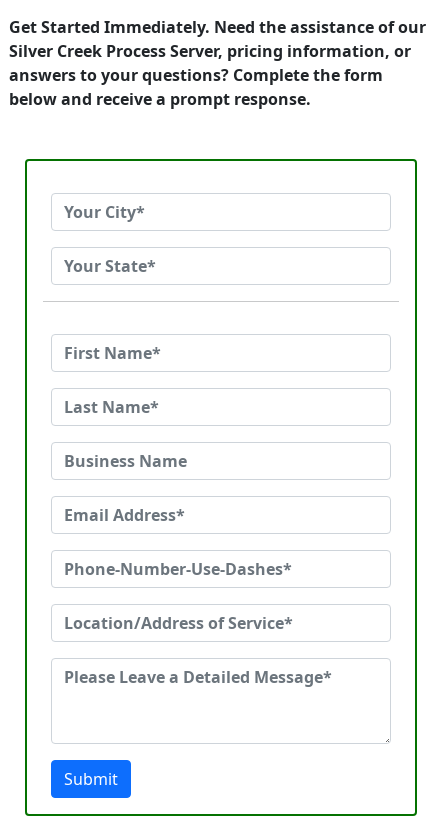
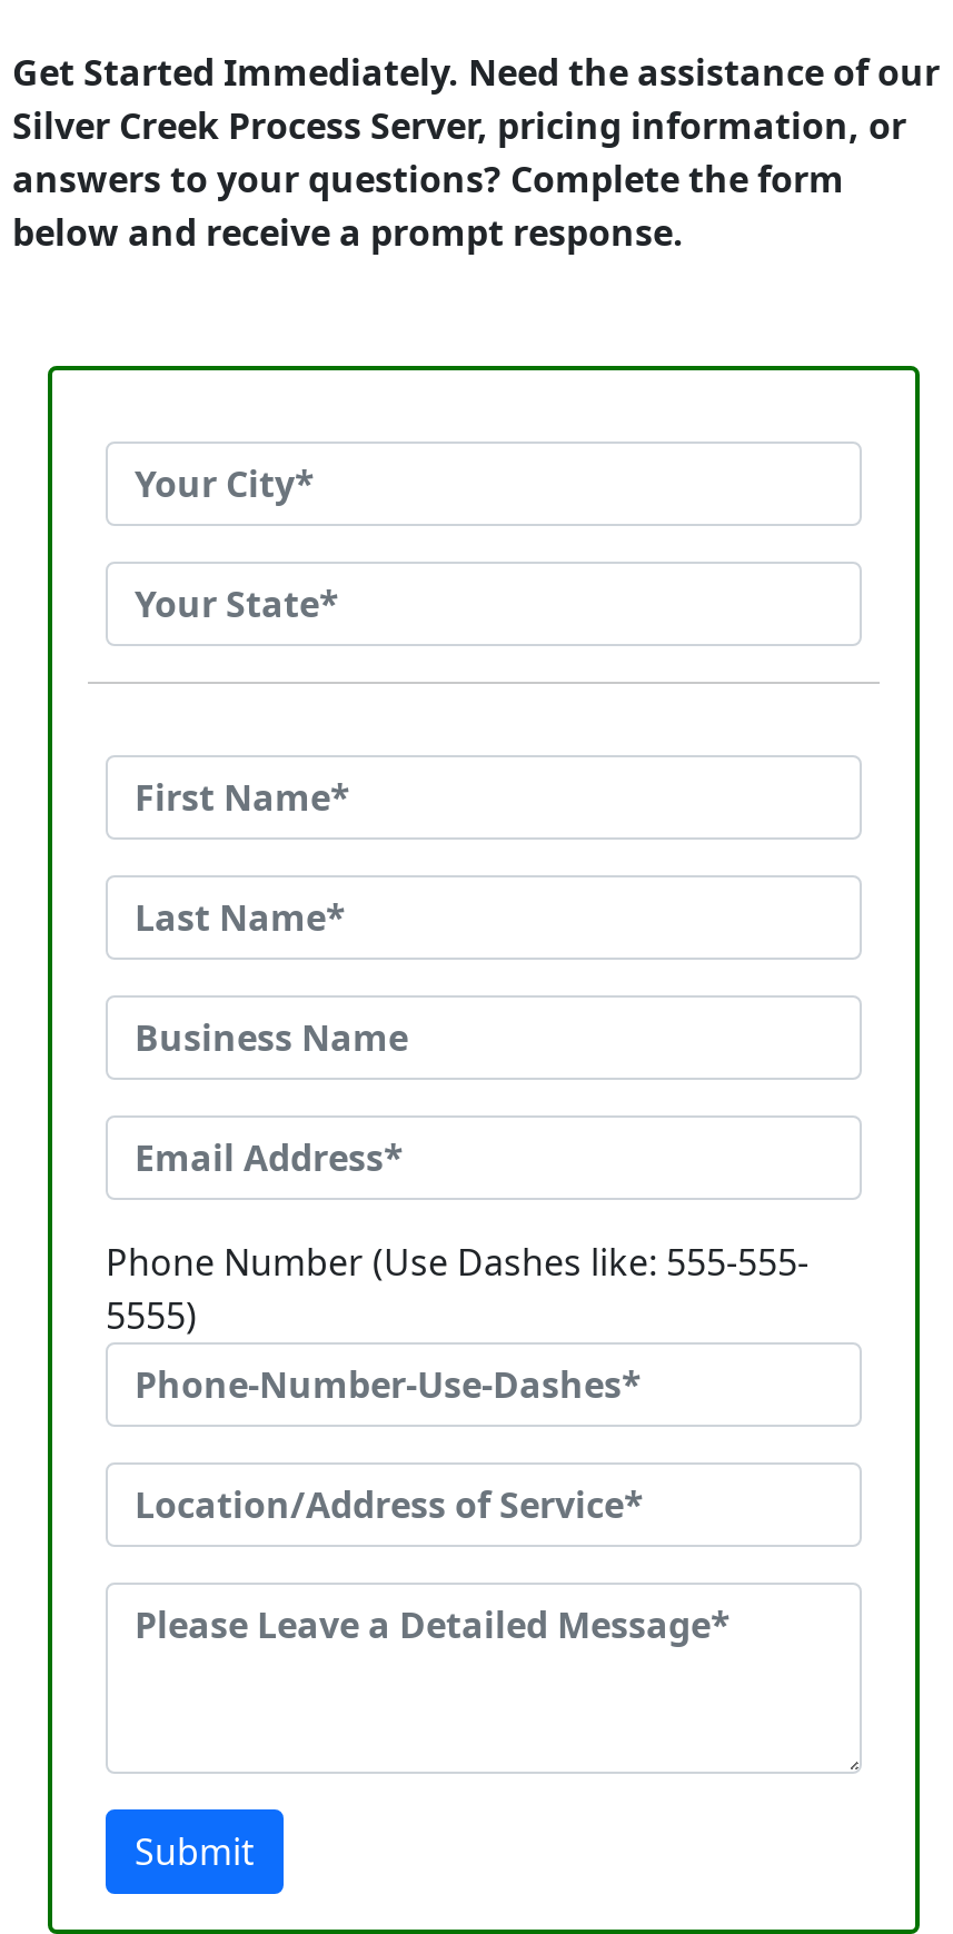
+ Phone Number (Use Dashes like: 555-555-
+ 5555)
